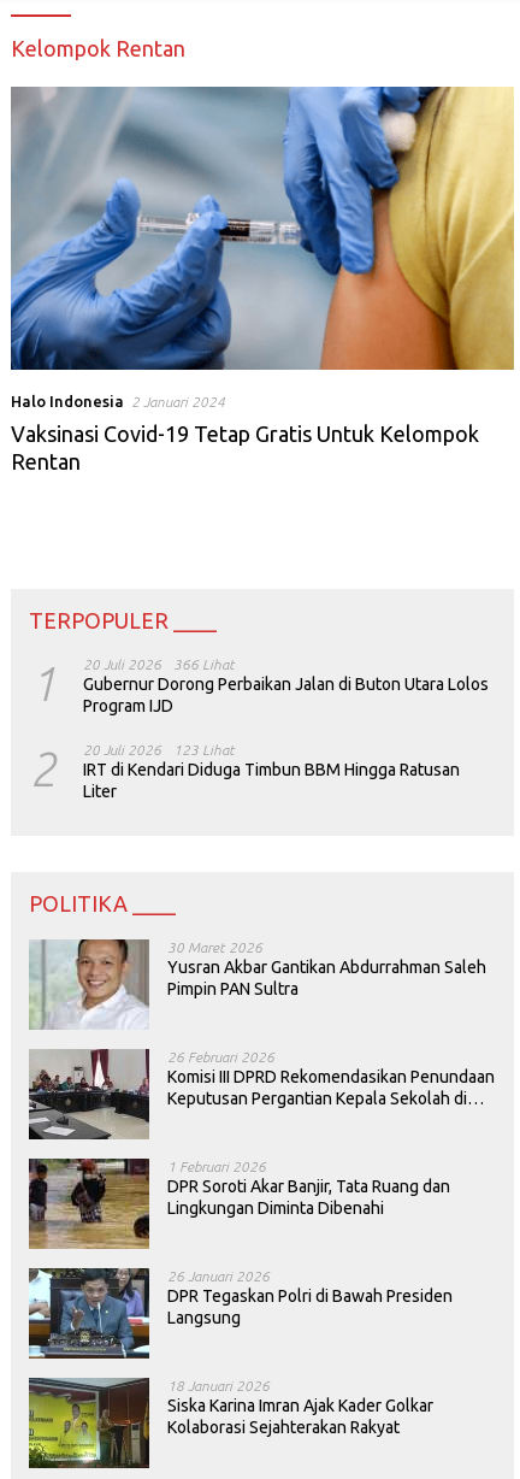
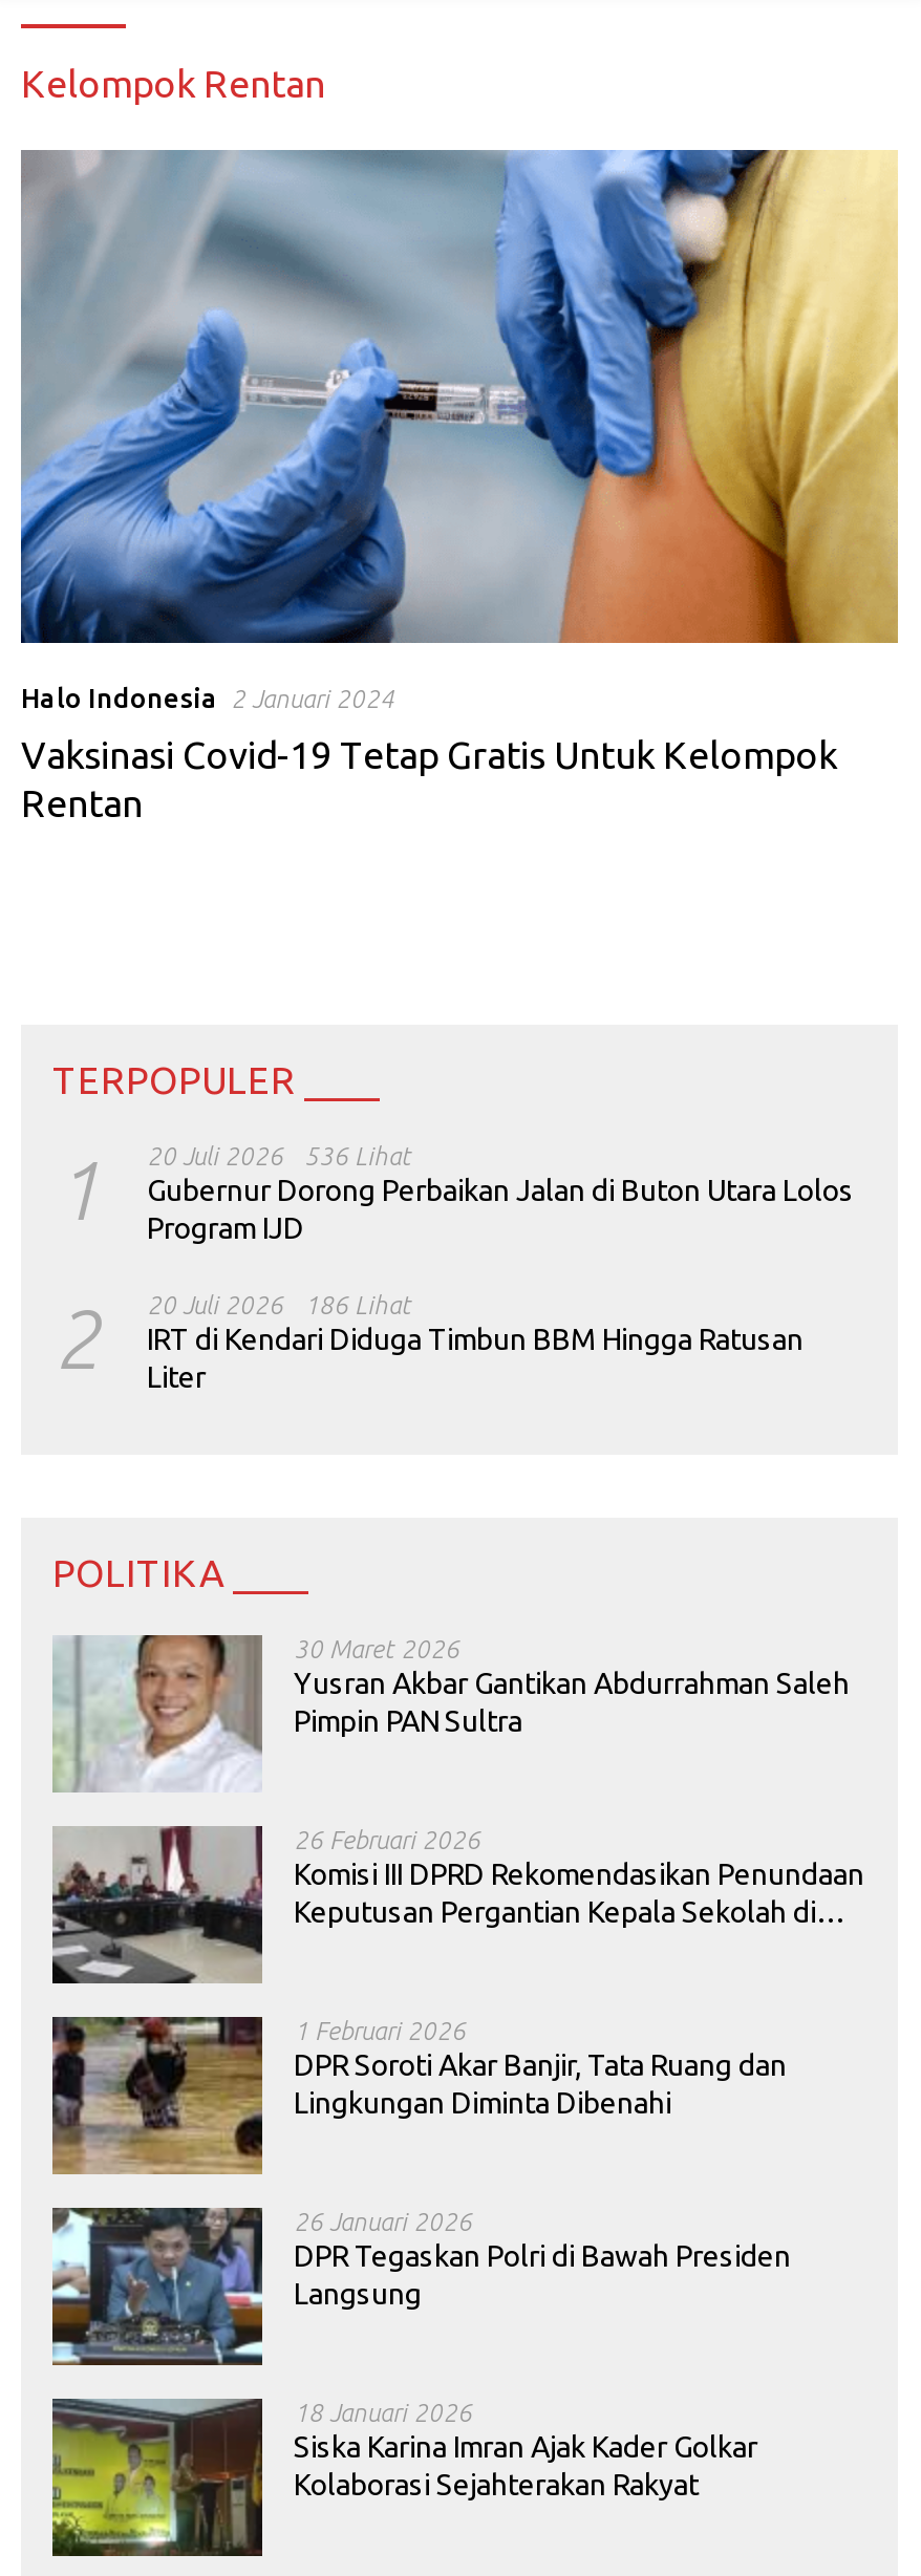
- 1 20 Juli 2026 Gubernur Dorong Perbaikan Jalan di Buton Utara Lolos Program IJD 366 Lihat
+ 1 20 Juli 2026 Gubernur Dorong Perbaikan Jalan di Buton Utara Lolos Program IJD 536 Lihat

- 2 20 Juli 2026 IRT di Kendari Diduga Timbun BBM Hingga Ratusan Liter 123 Lihat
+ 2 20 Juli 2026 IRT di Kendari Diduga Timbun BBM Hingga Ratusan Liter 186 Lihat
